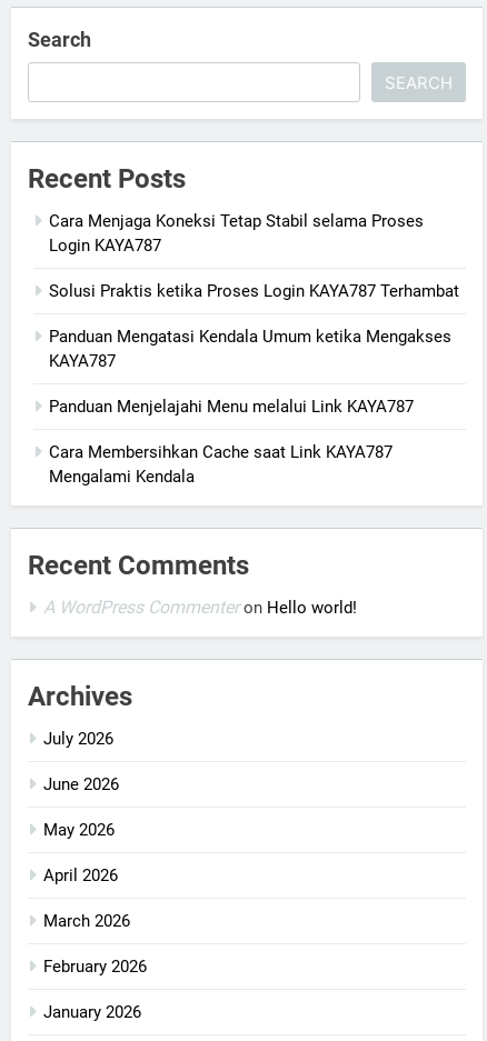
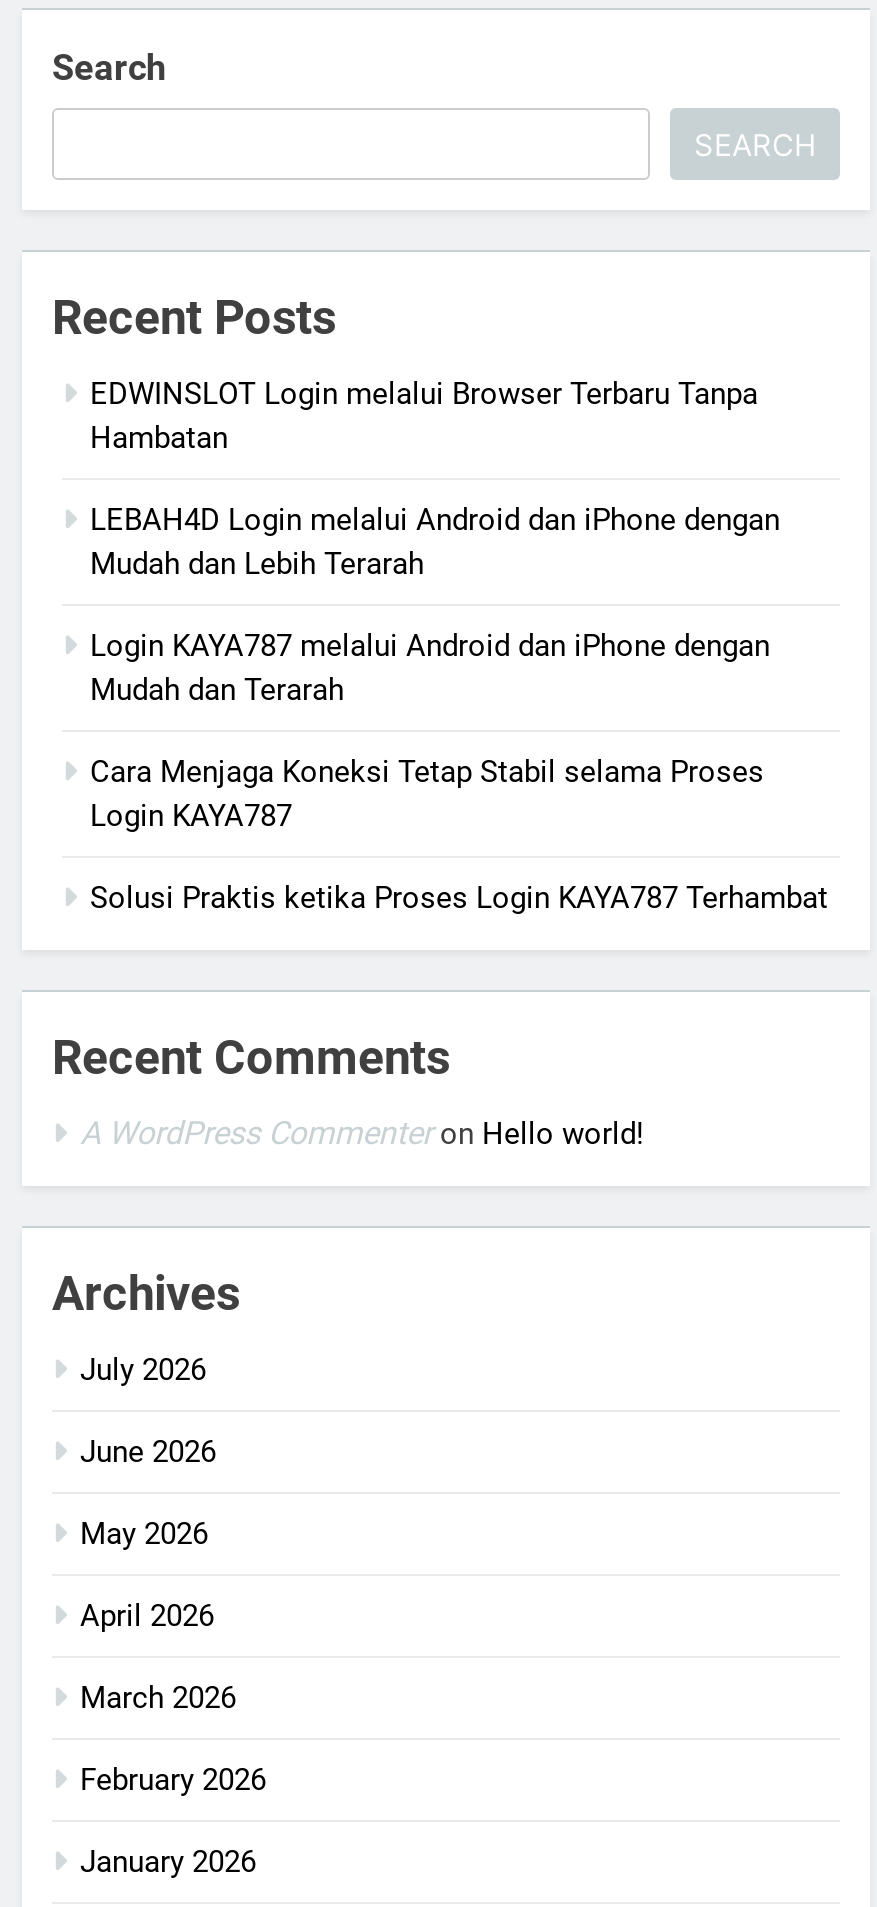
+ EDWINSLOT Login melalui Browser Terbaru Tanpa
+ Hambatan
+ LEBAH4D Login melalui Android dan iPhone dengan
+ Mudah dan Lebih Terarah
+ Login KAYA787 melalui Android dan iPhone dengan
+ Mudah dan Terarah

moved down: Cara Menjaga Koneksi Tetap Stabil selama Proses | Login KAYA787 | Solusi Praktis ketika Proses Login KAYA787 Terhambat

- Panduan Mengatasi Kendala Umum ketika Mengakses
- KAYA787
- Panduan Menjelajahi Menu melalui Link KAYA787
- Cara Membersihkan Cache saat Link KAYA787
- Mengalami Kendala
